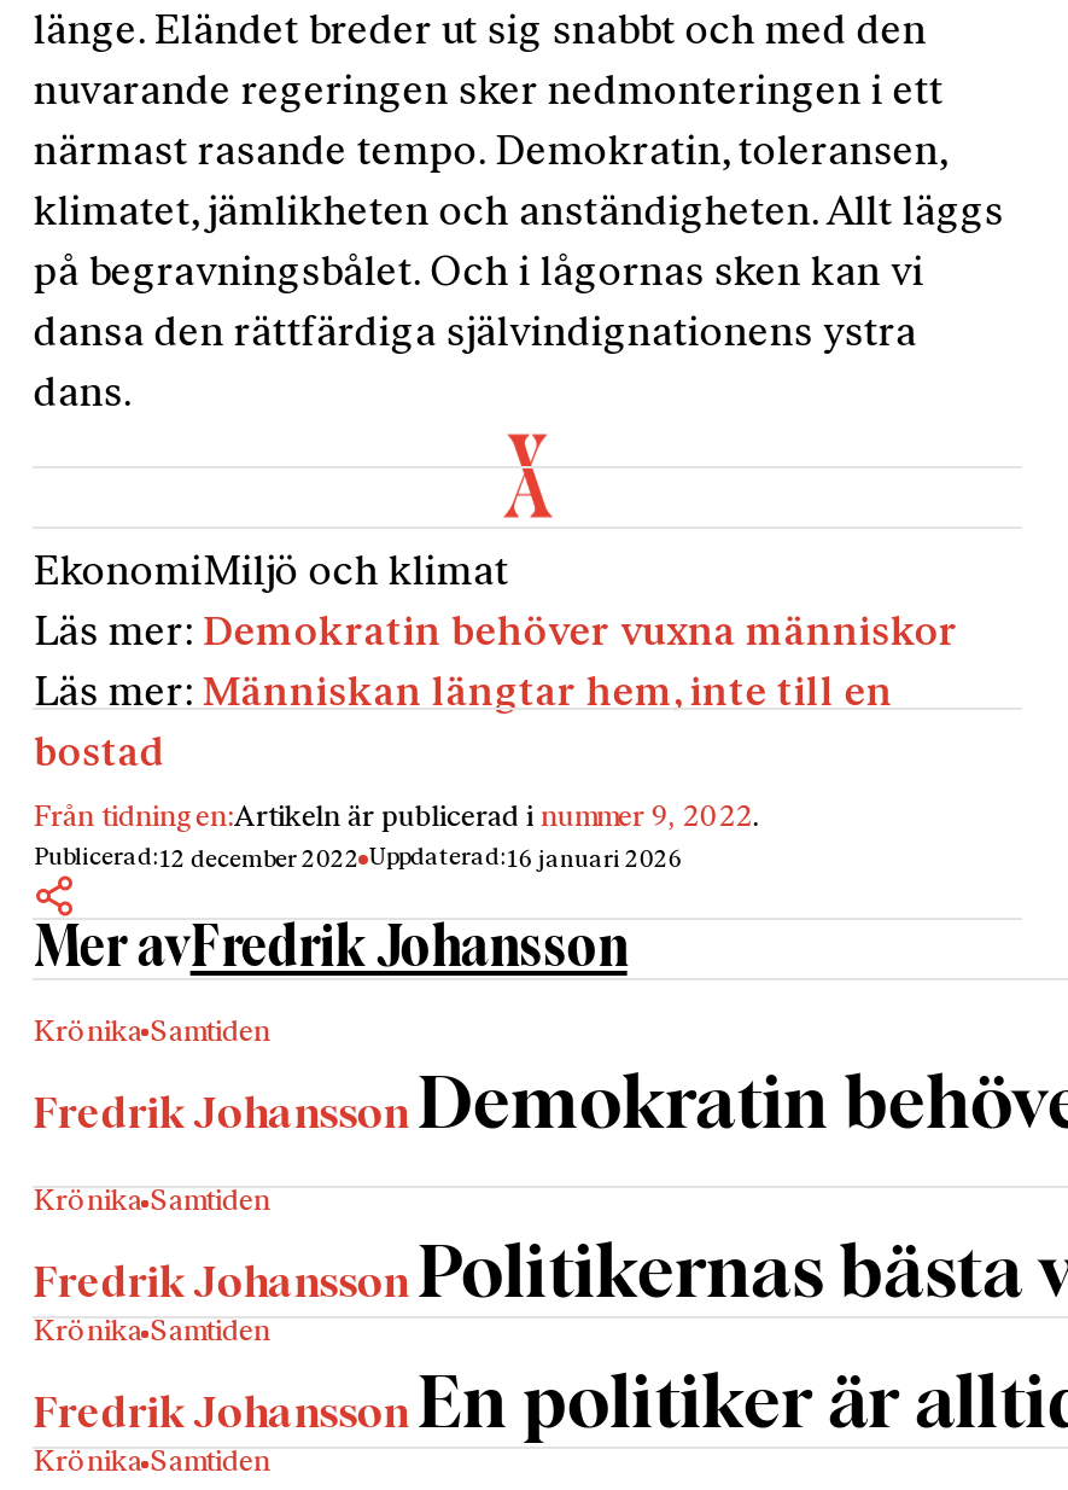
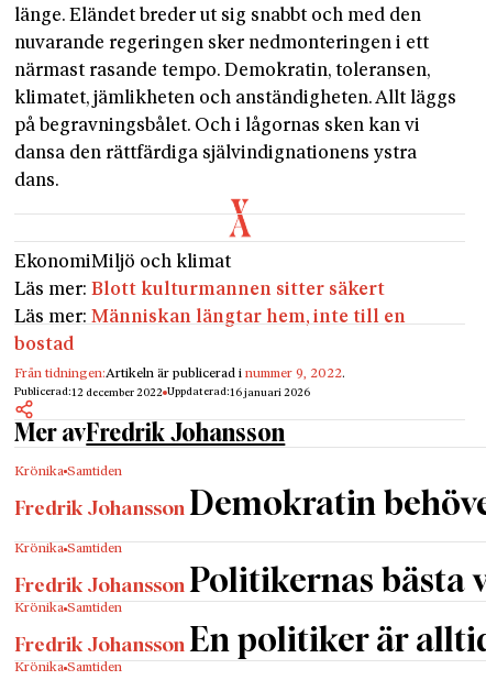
- Läs mer: Demokratin behöver vuxna människor
+ Läs mer: Blott kulturmannen sitter säkert
